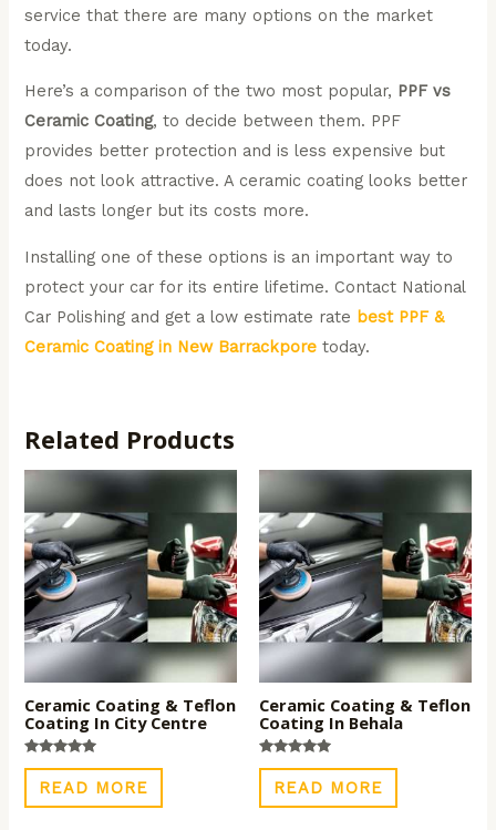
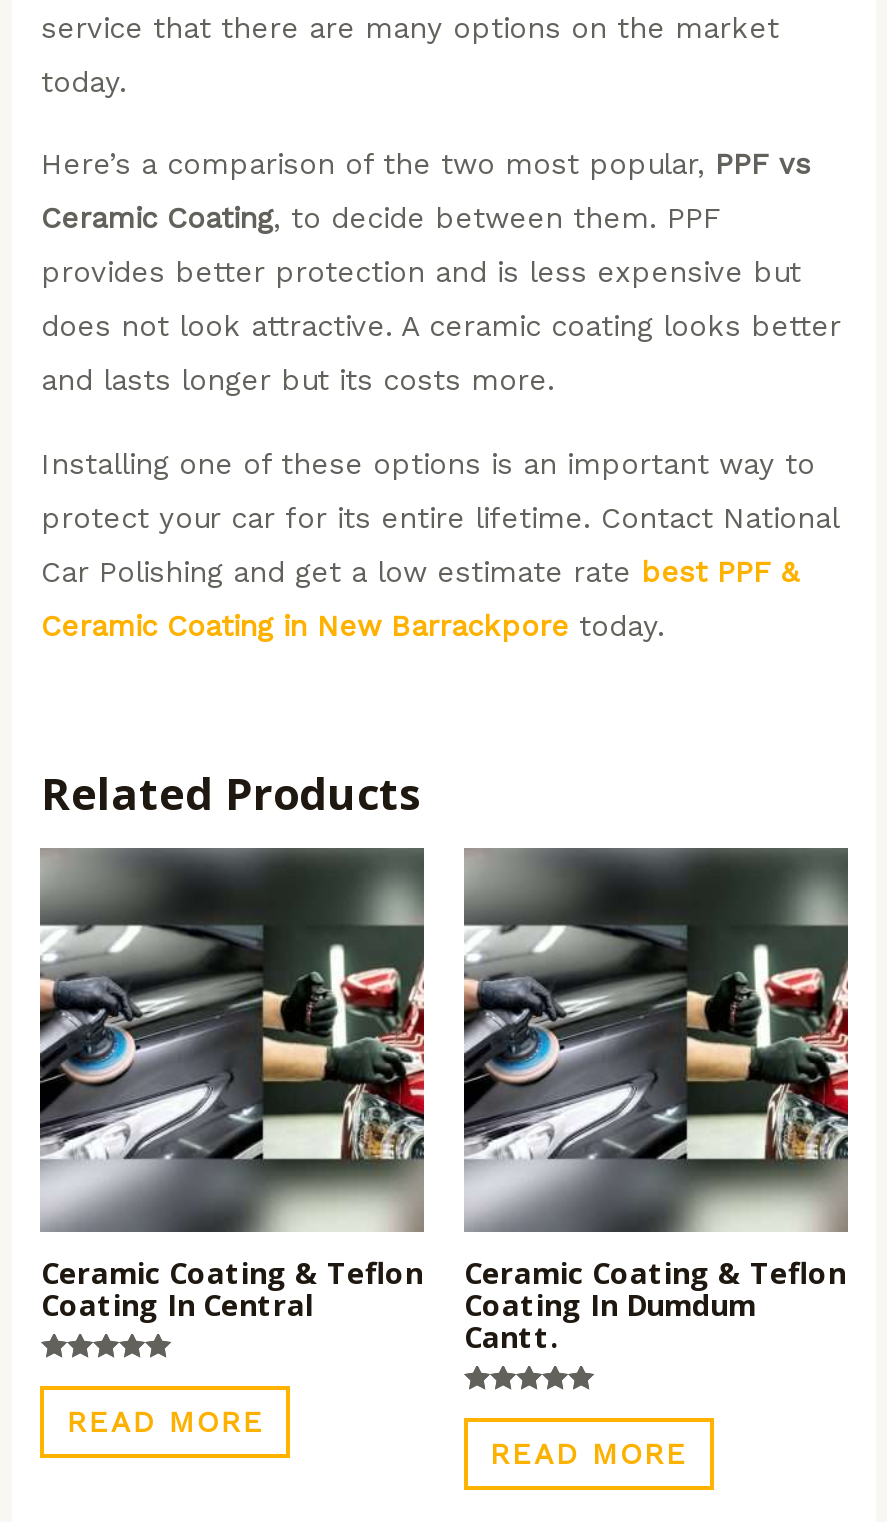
- Coating In City Centre
+ Coating In Central

- Coating In Behala
+ Coating In Dumdum
+ Cantt.
